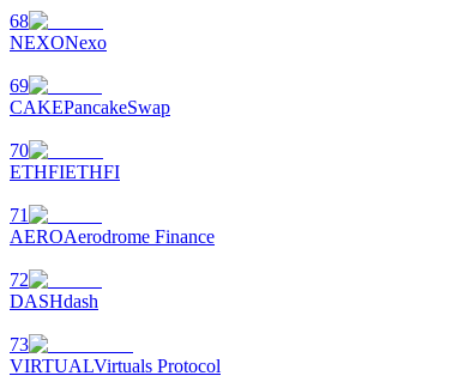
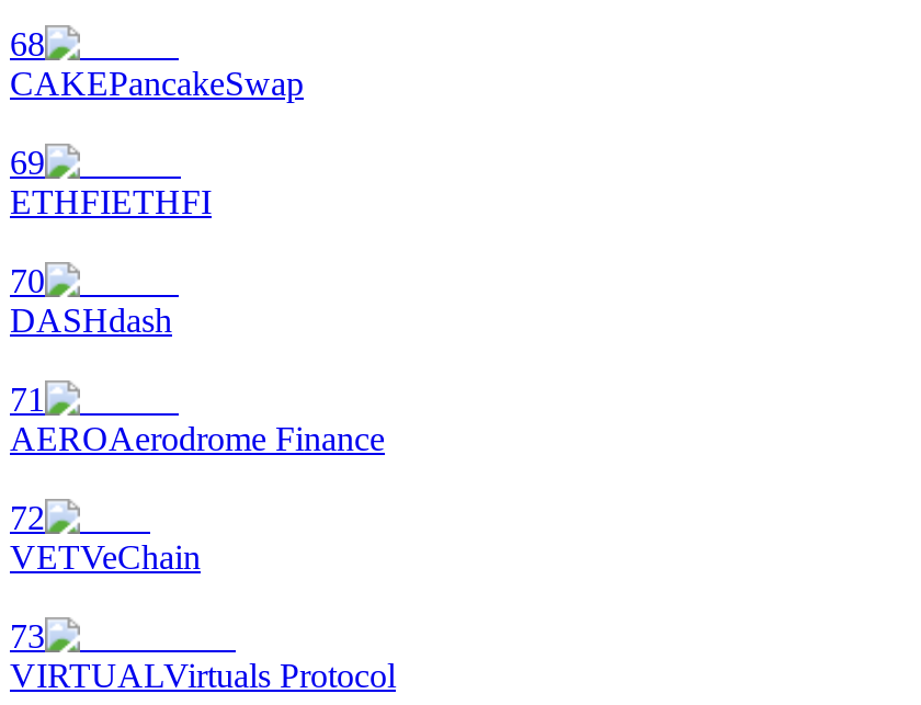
- NEXONexo

moved up: CAKEPancakeSwap

moved up: ETHFIETHFI

moved up: DASHdash

+ VETVeChain
